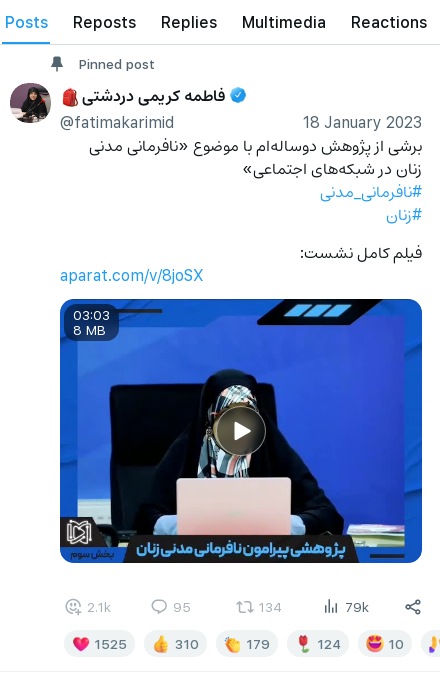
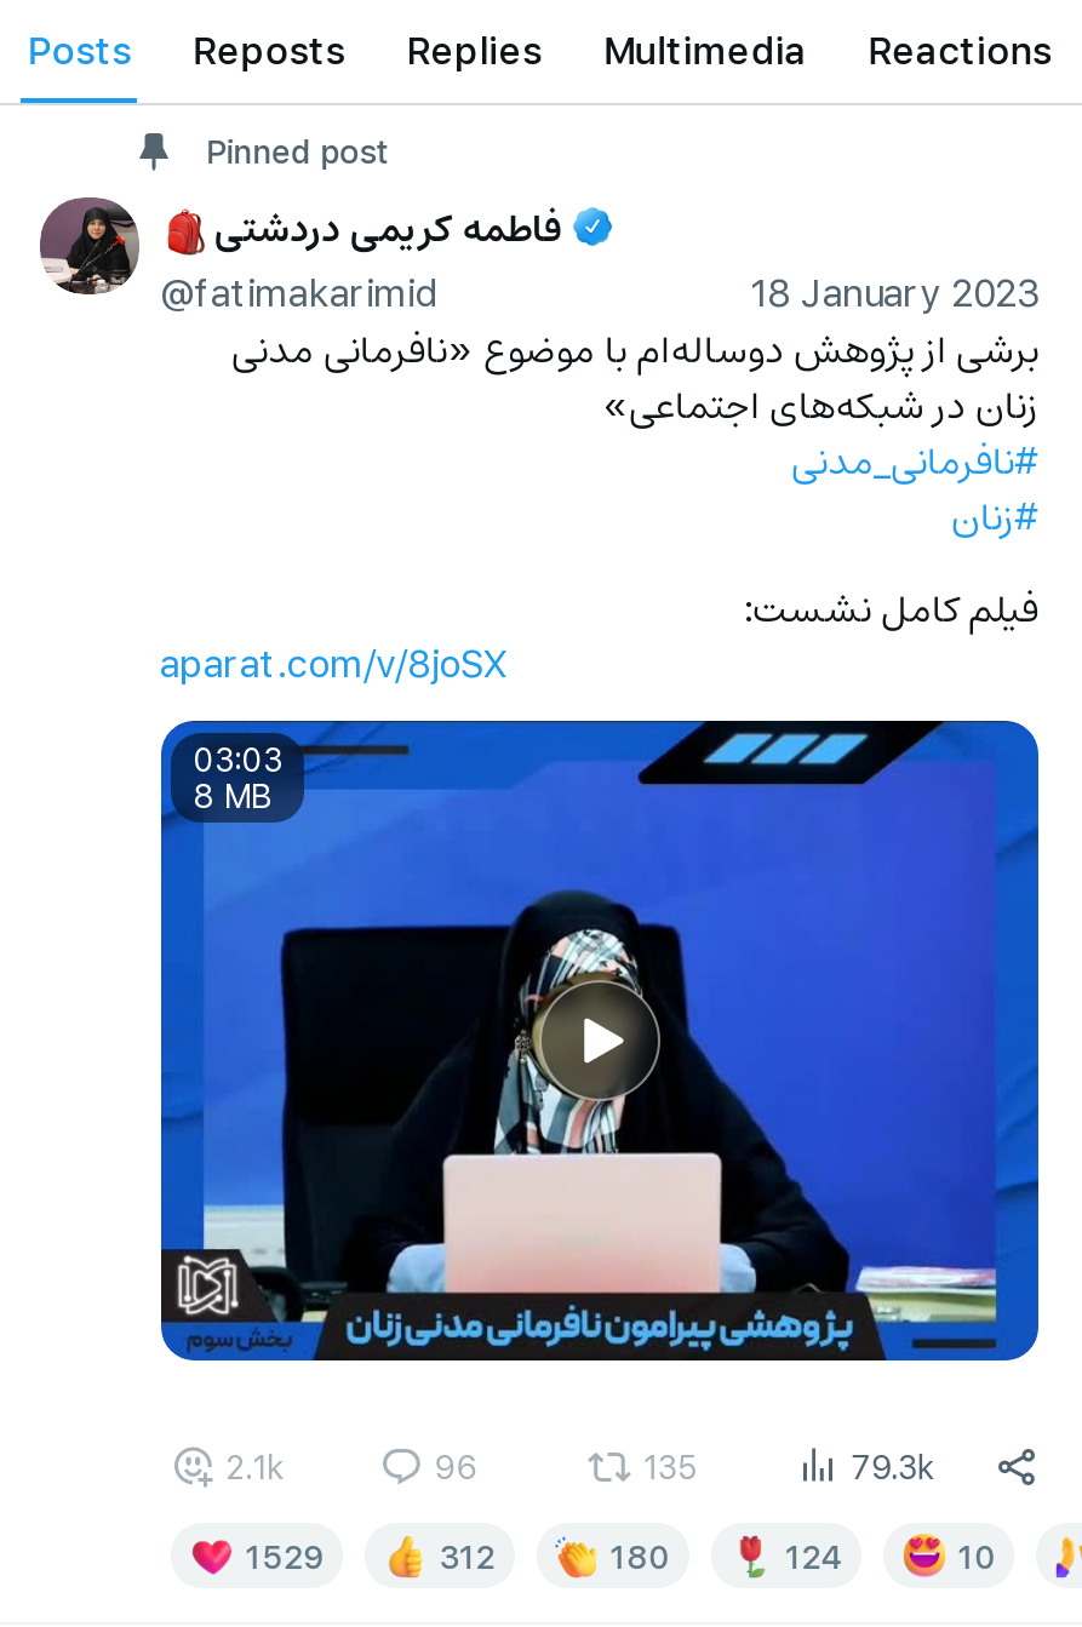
- 95
- 134
- 79k
+ 96
+ 135
+ 79.3k

- 1525
- 310
- 179
+ 1529
+ 312
+ 180
